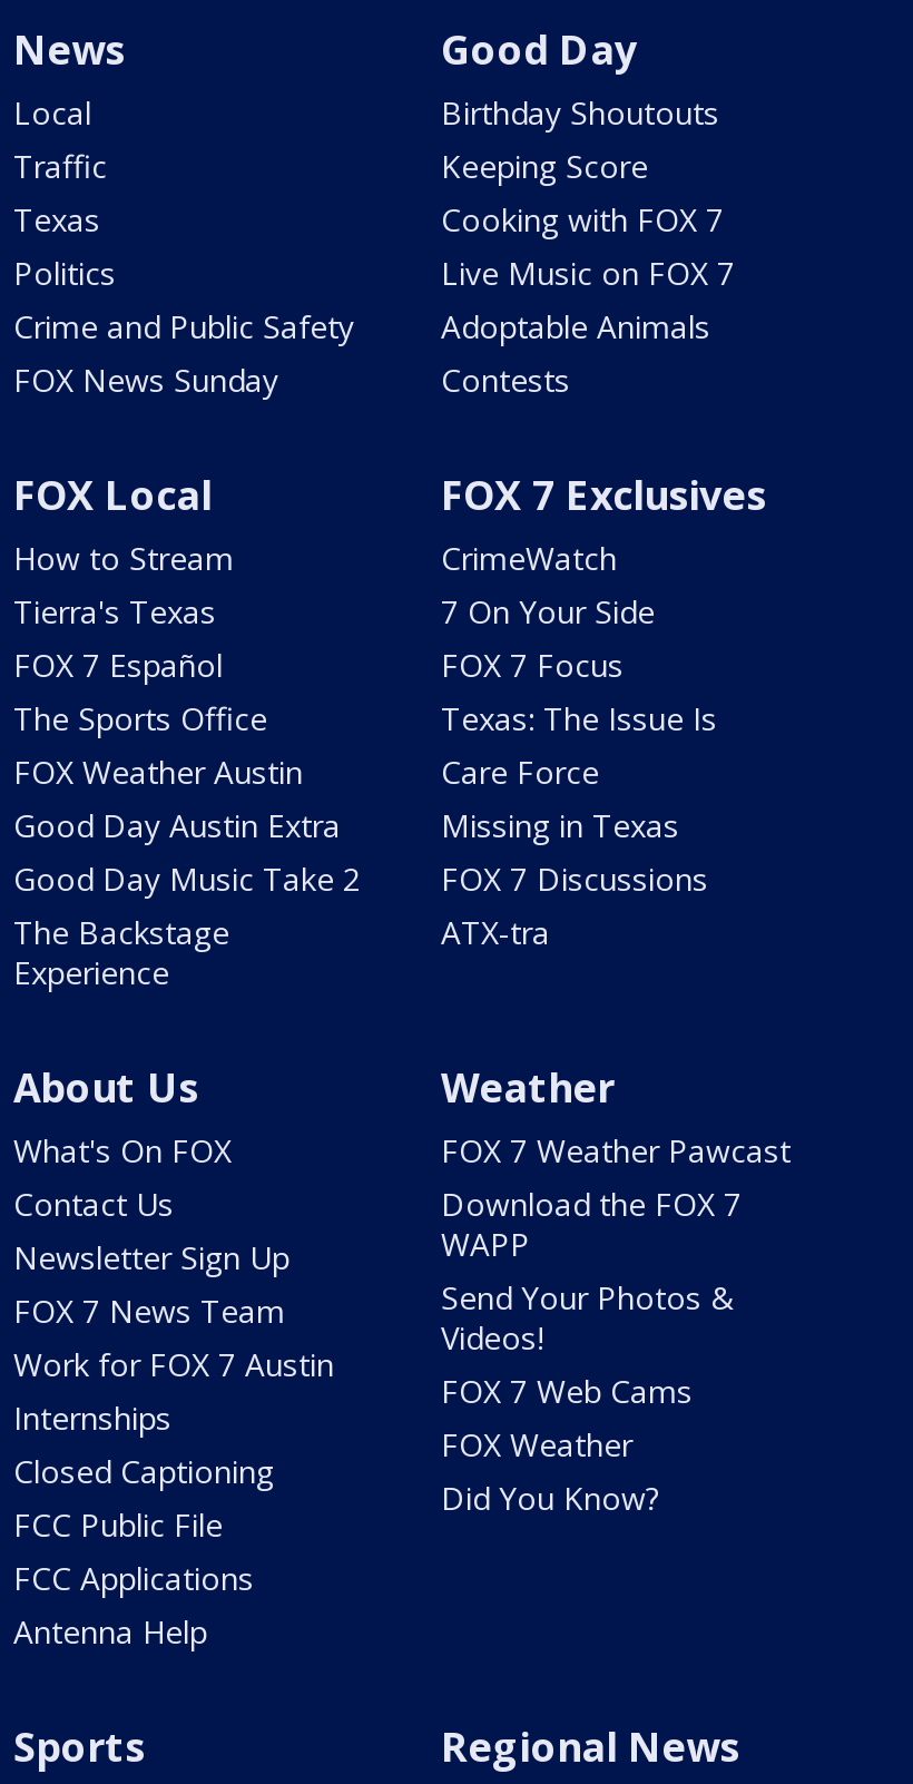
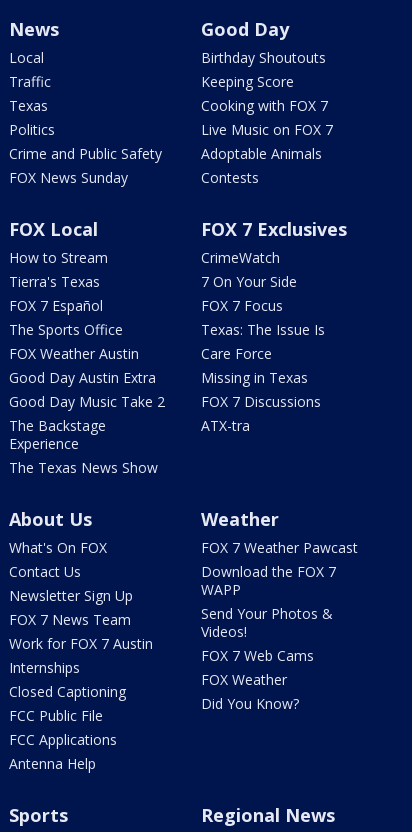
+ The Texas News Show
